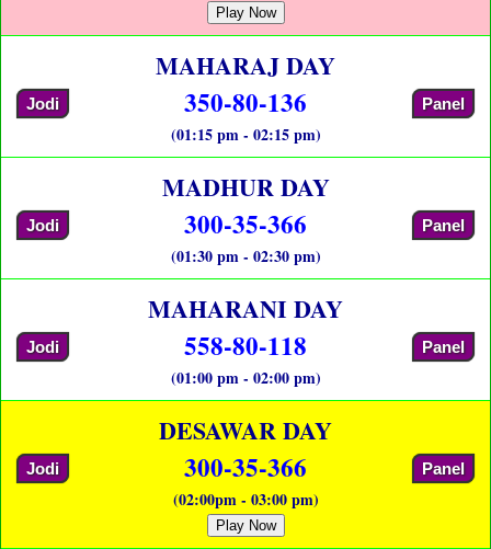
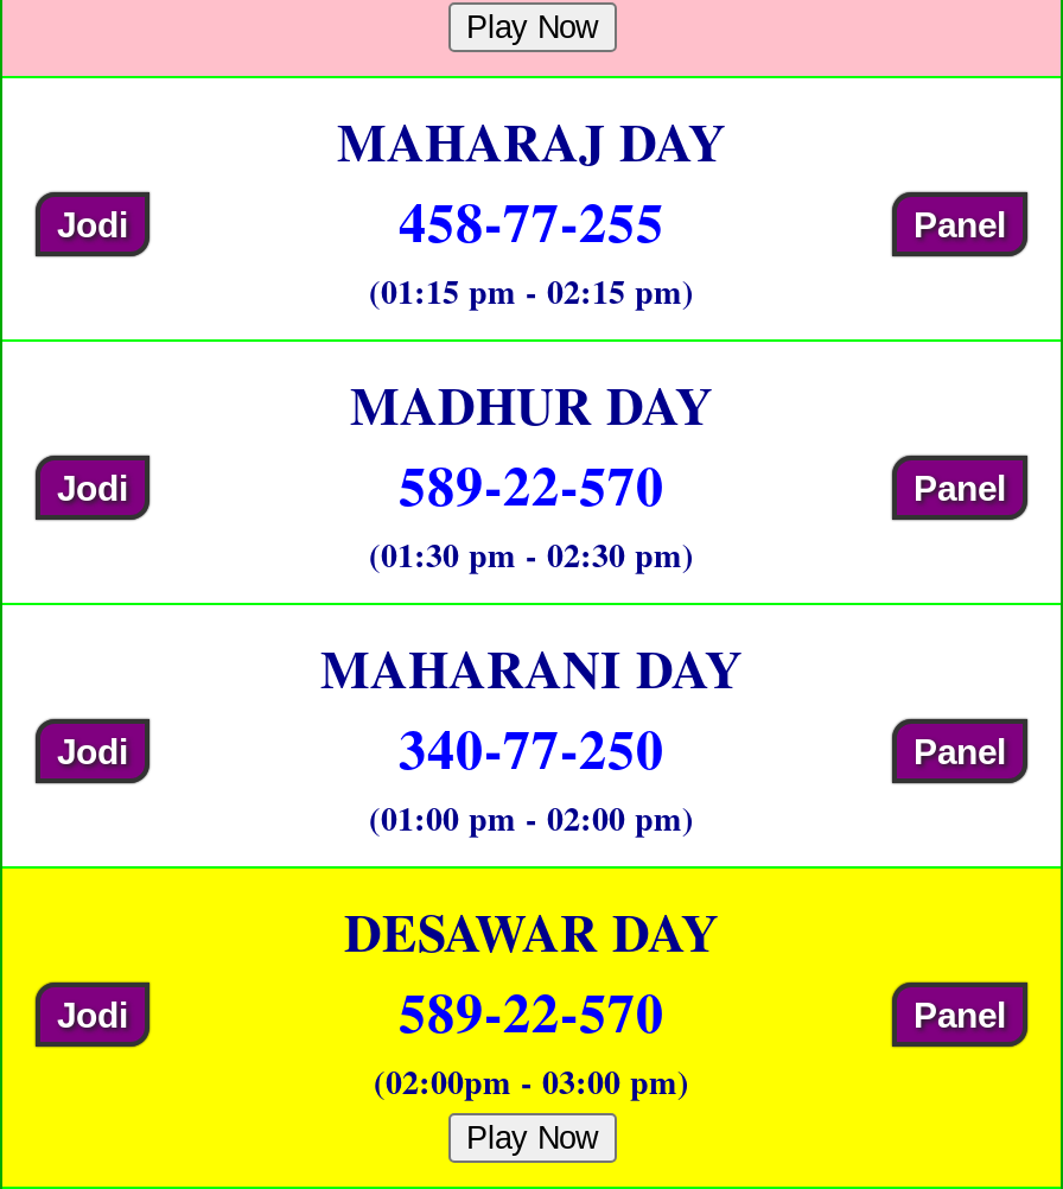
- 350-80-136
+ 458-77-255

- 300-35-366
+ 589-22-570

- 558-80-118
+ 340-77-250

- 300-35-366
+ 589-22-570
